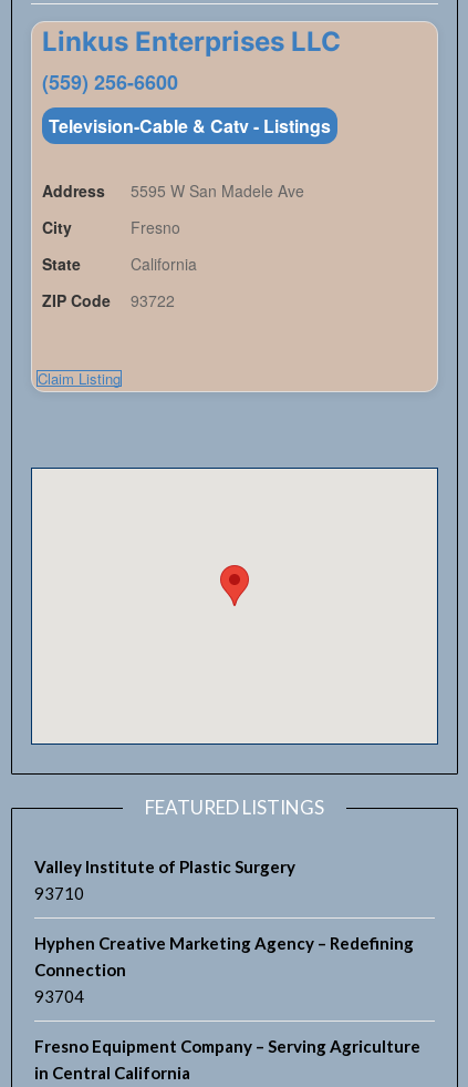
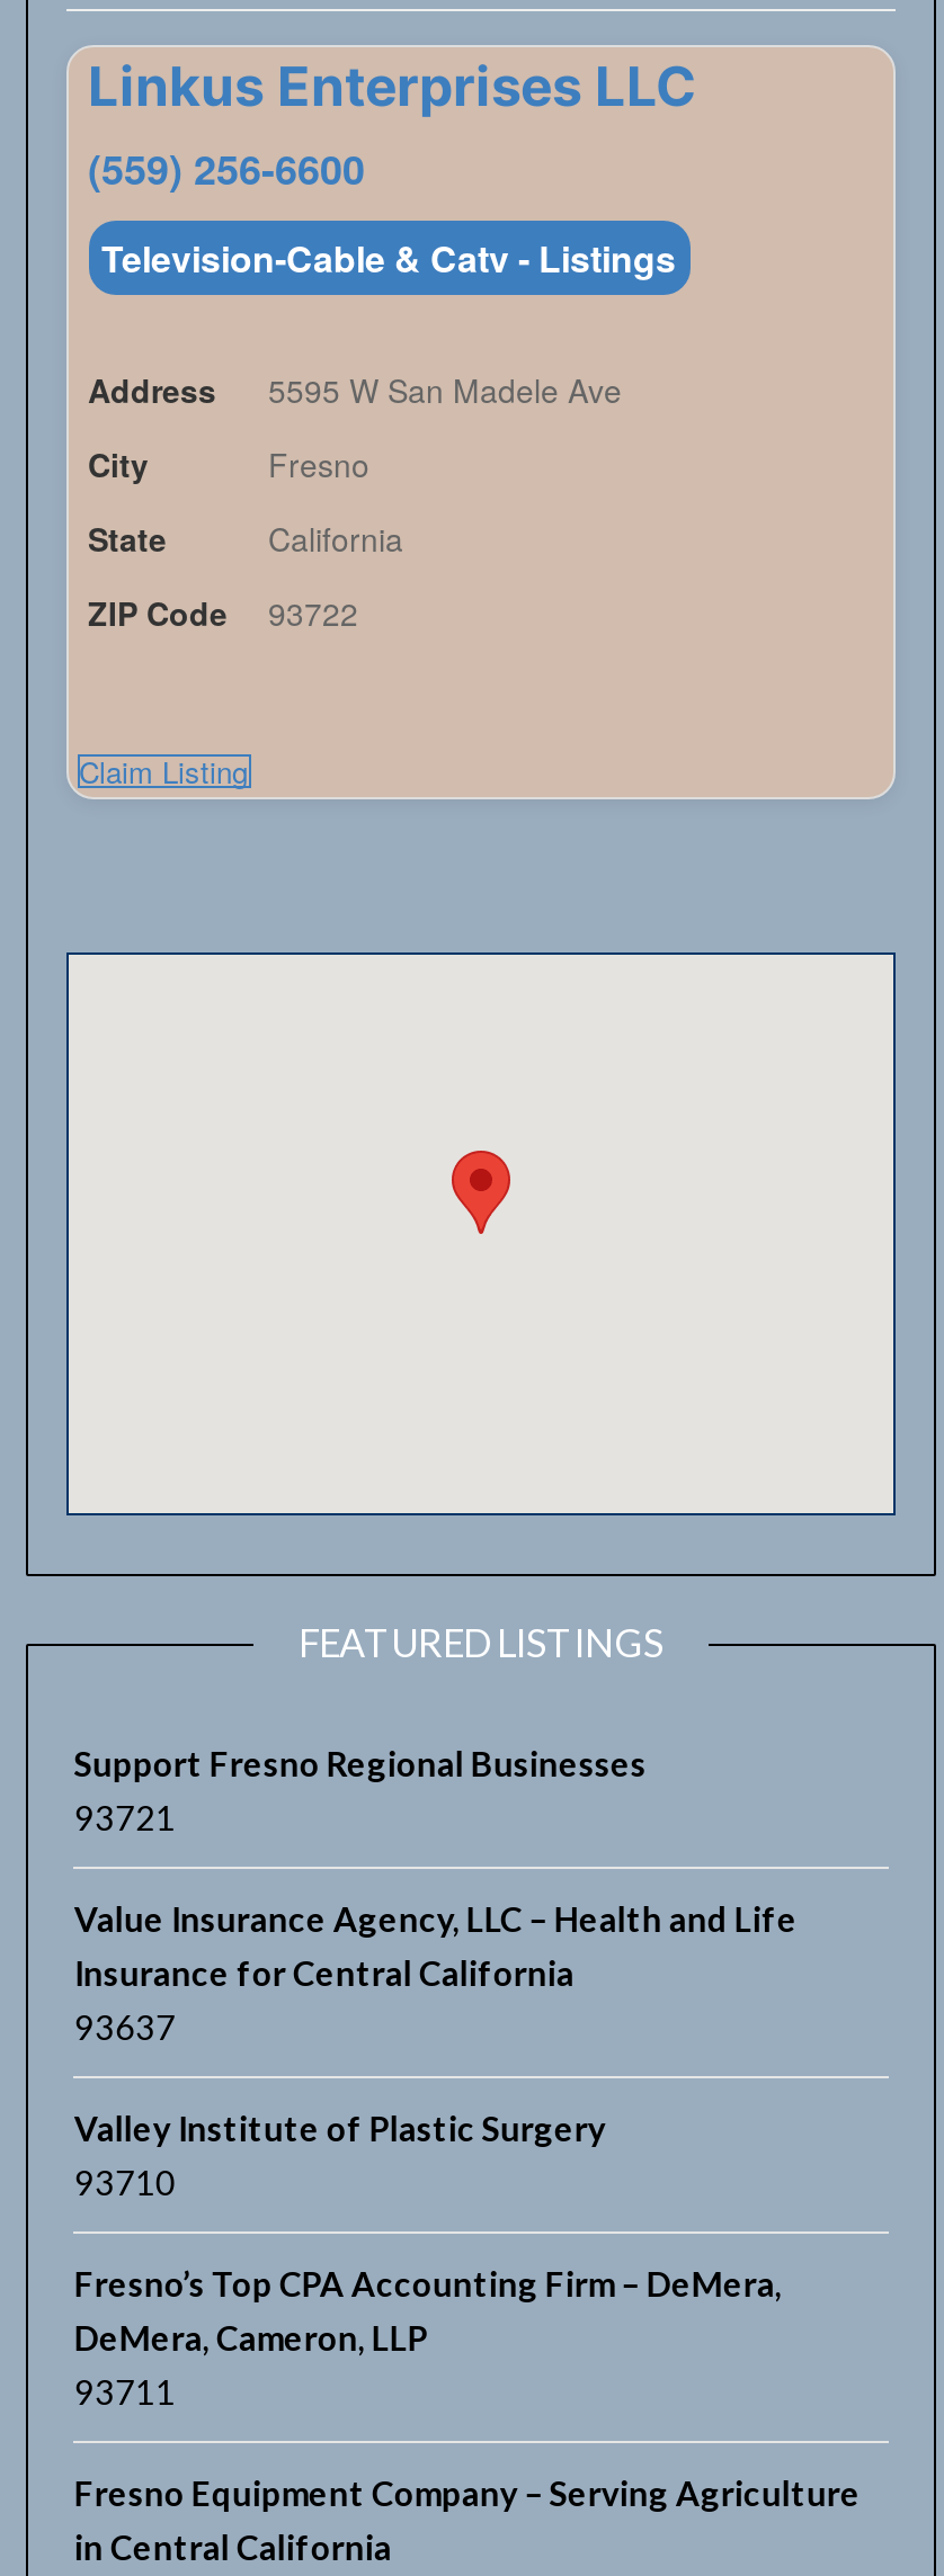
+ Support Fresno Regional Businesses
+ 93721
+ Value Insurance Agency, LLC – Health and Life
+ Insurance for Central California
+ 93637

- Hyphen Creative Marketing Agency – Redefining
- Connection
- 93704
+ Fresno’s Top CPA Accounting Firm – DeMera,
+ DeMera, Cameron, LLP
+ 93711
